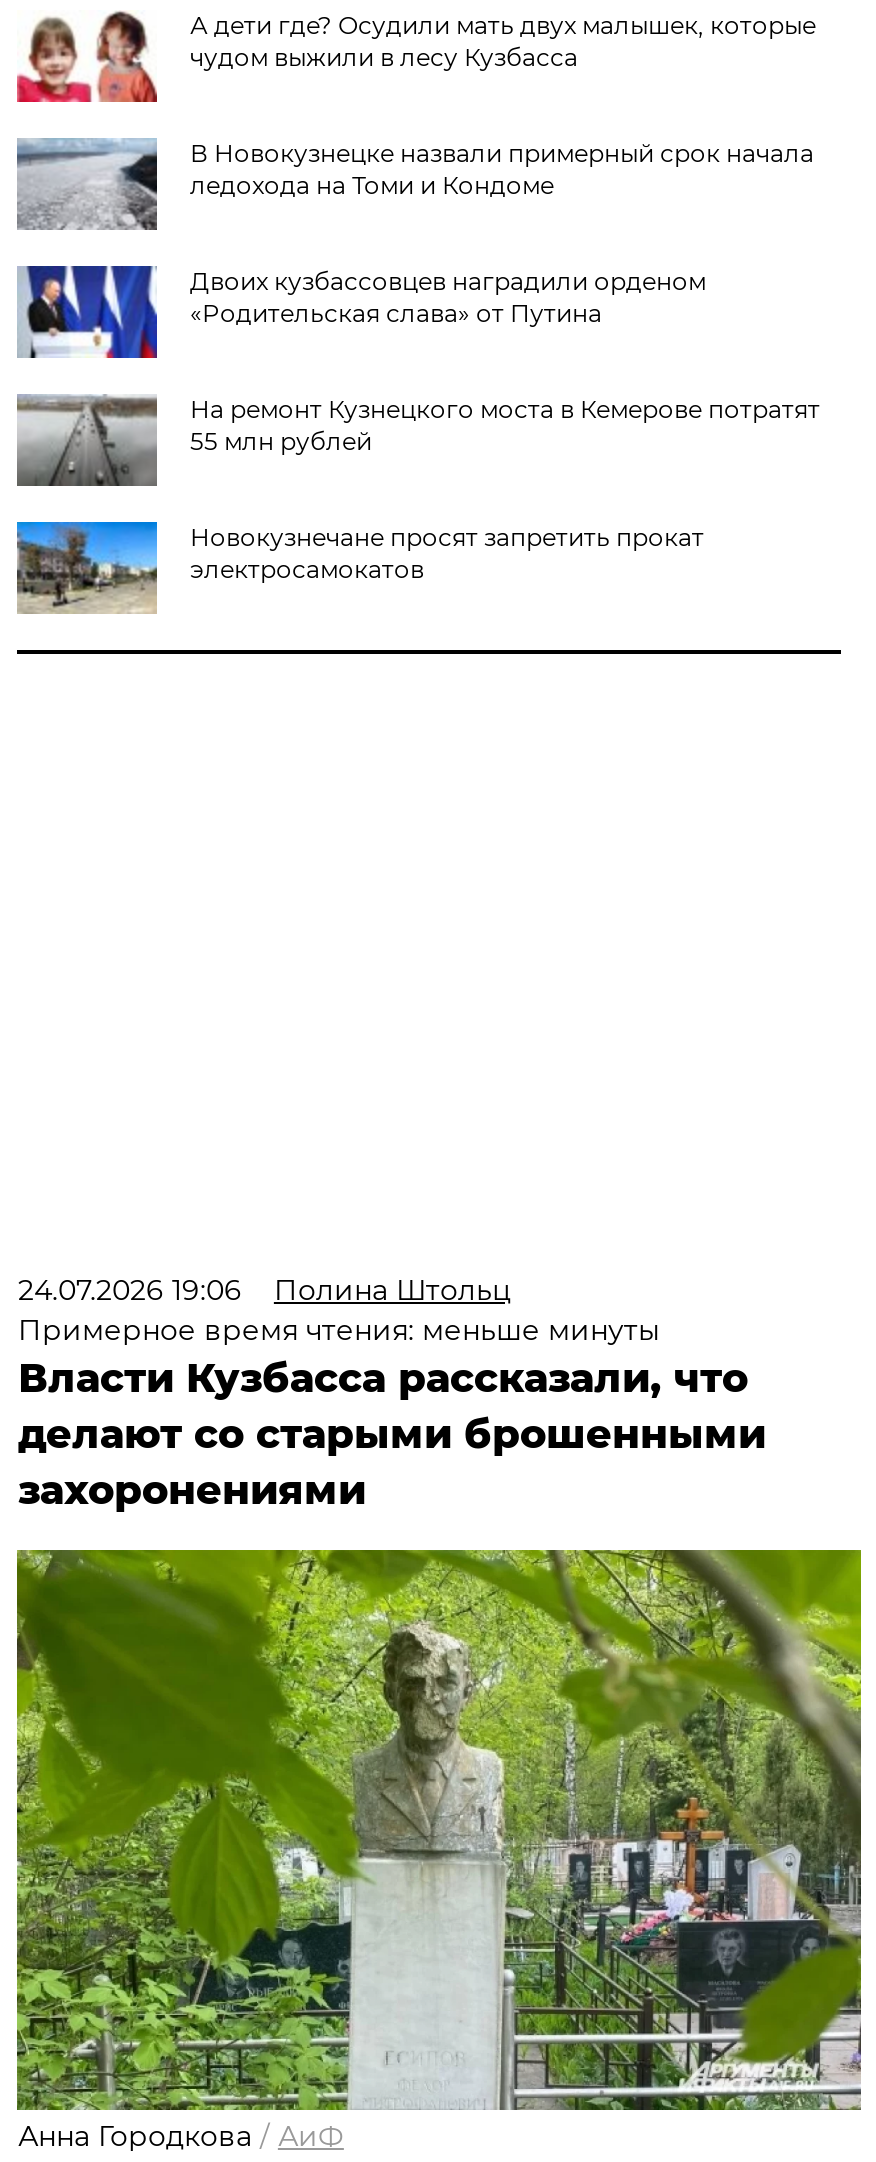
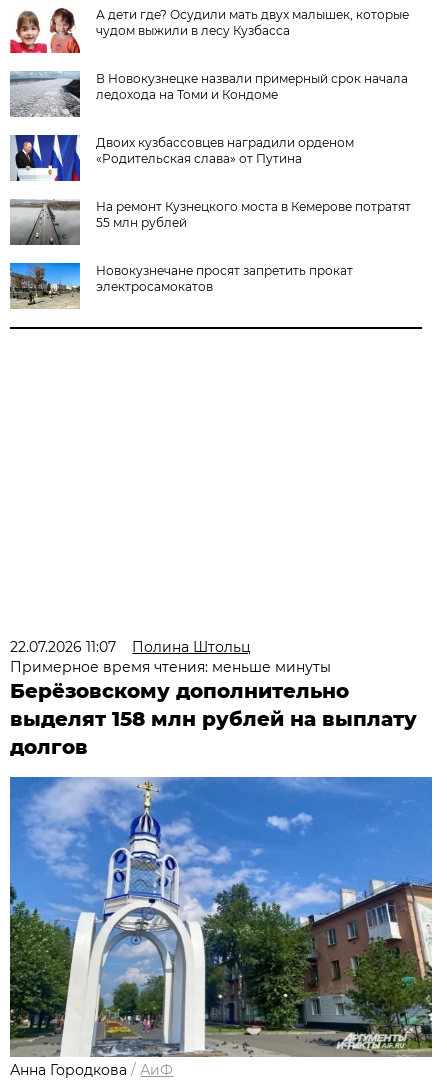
- 24.07.2026 19:06 Полина Штольц
+ 22.07.2026 11:07 Полина Штольц

- Власти Кузбасса рассказали, что
- делают со старыми брошенными
- захоронениями
+ Берёзовскому дополнительно
+ выделят 158 млн рублей на выплату
+ долгов

- [image]
+ [image]
